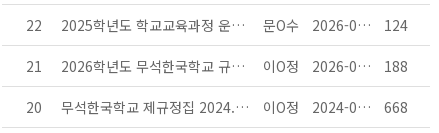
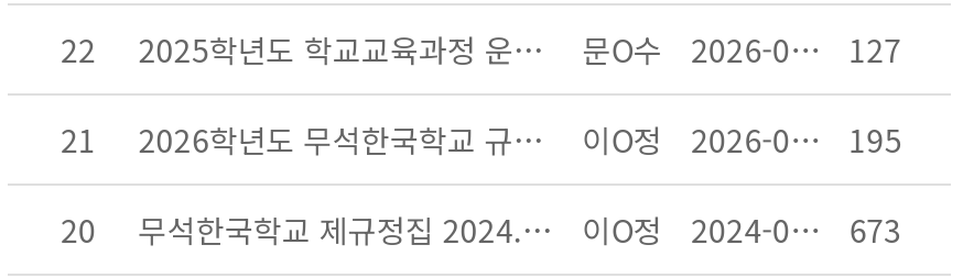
- 124
+ 127

- 188
+ 195

- 668
+ 673
